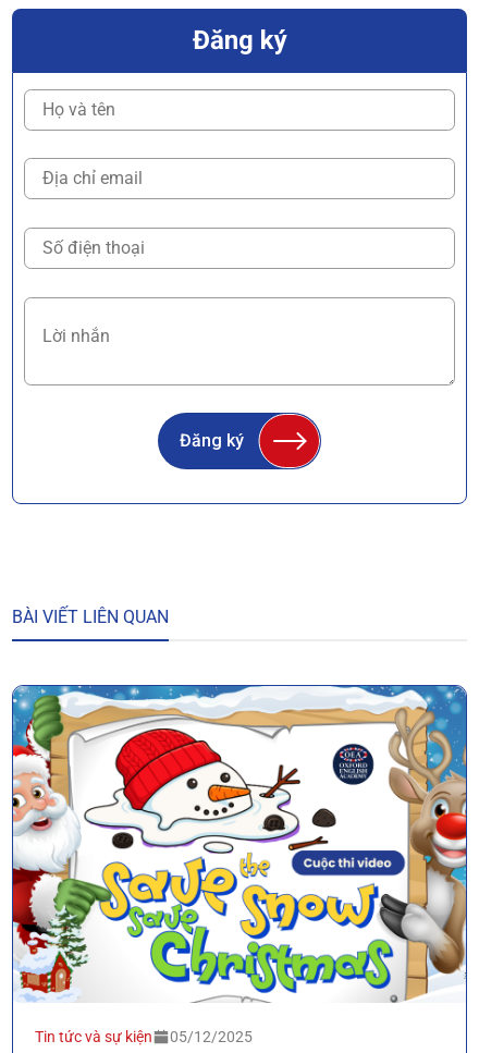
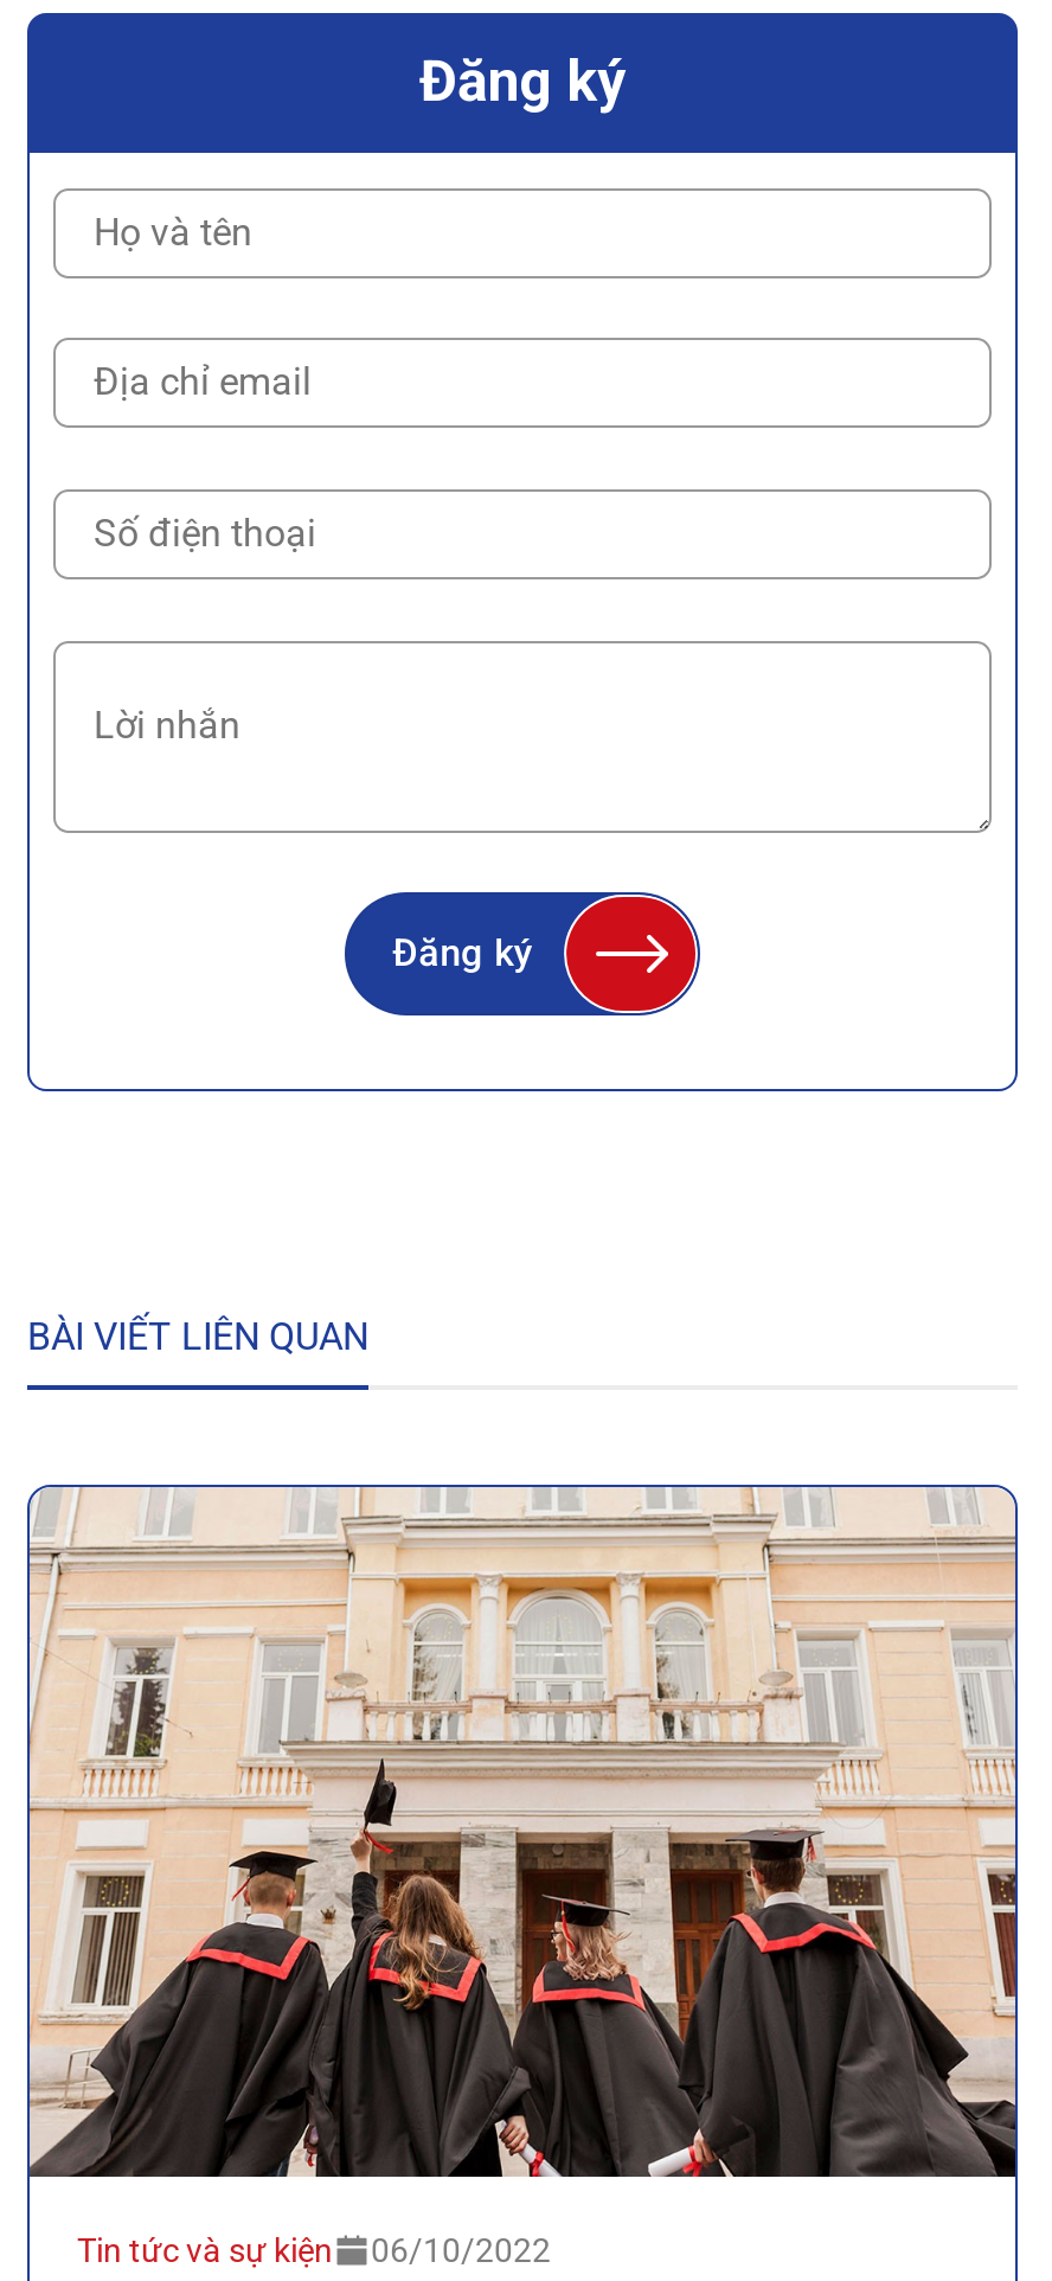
- [image]
- Tin tức và sự kiện 05/12/2025
+ [image]
+ Tin tức và sự kiện 06/10/2022
